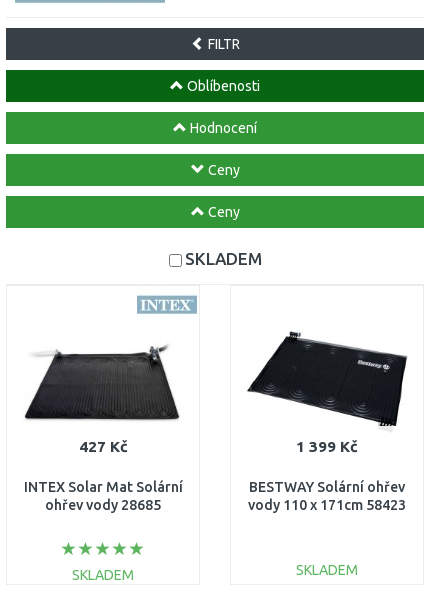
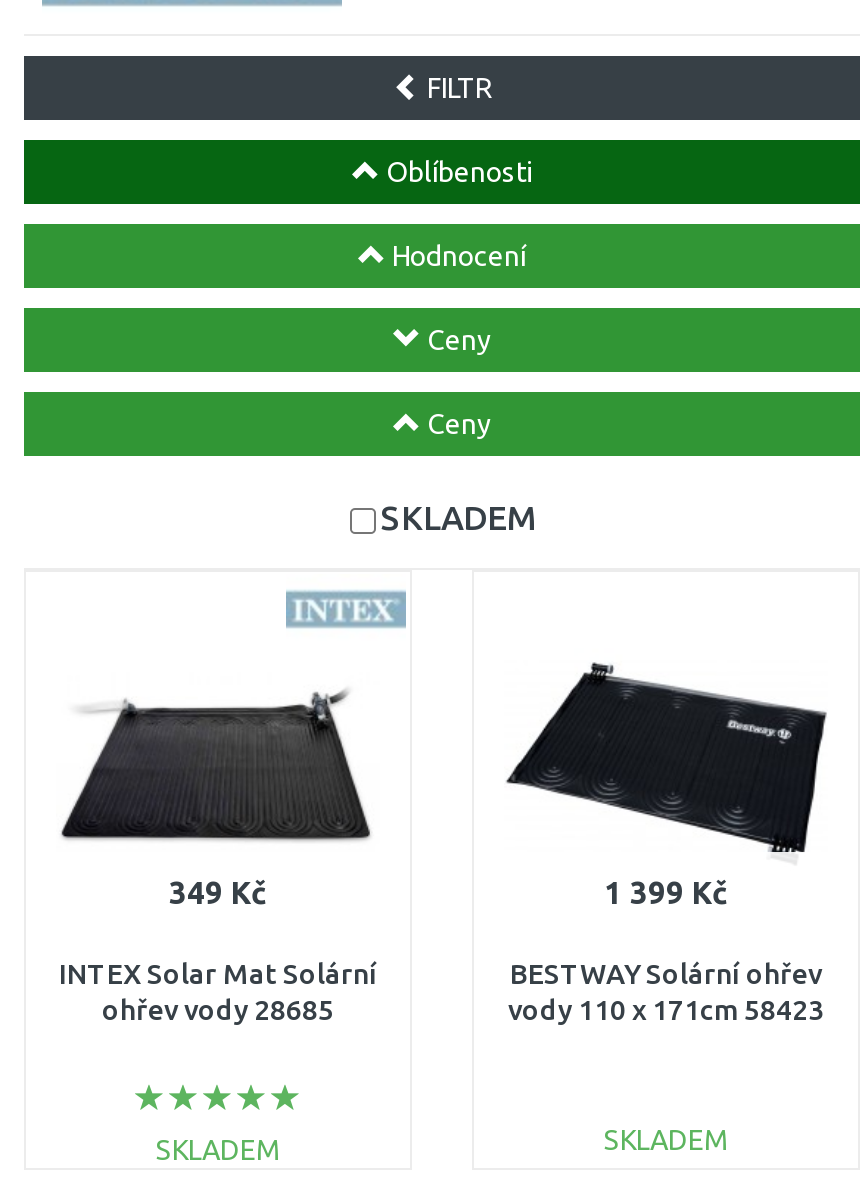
- 427 Kč
+ 349 Kč
